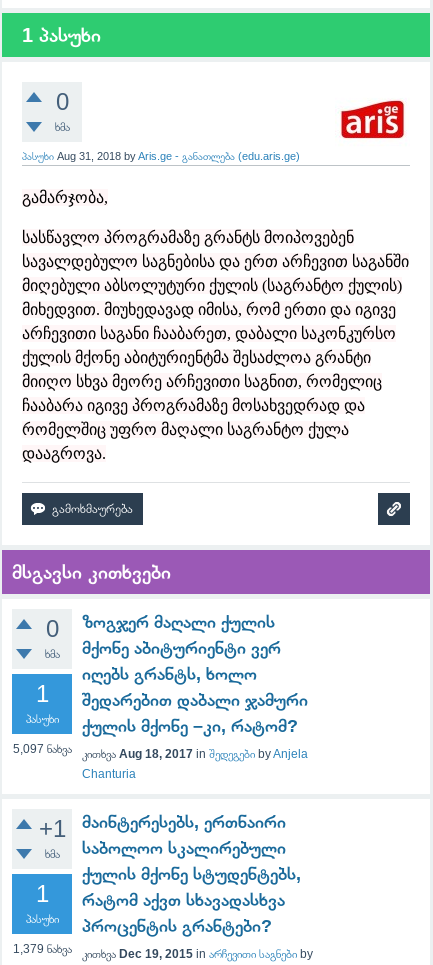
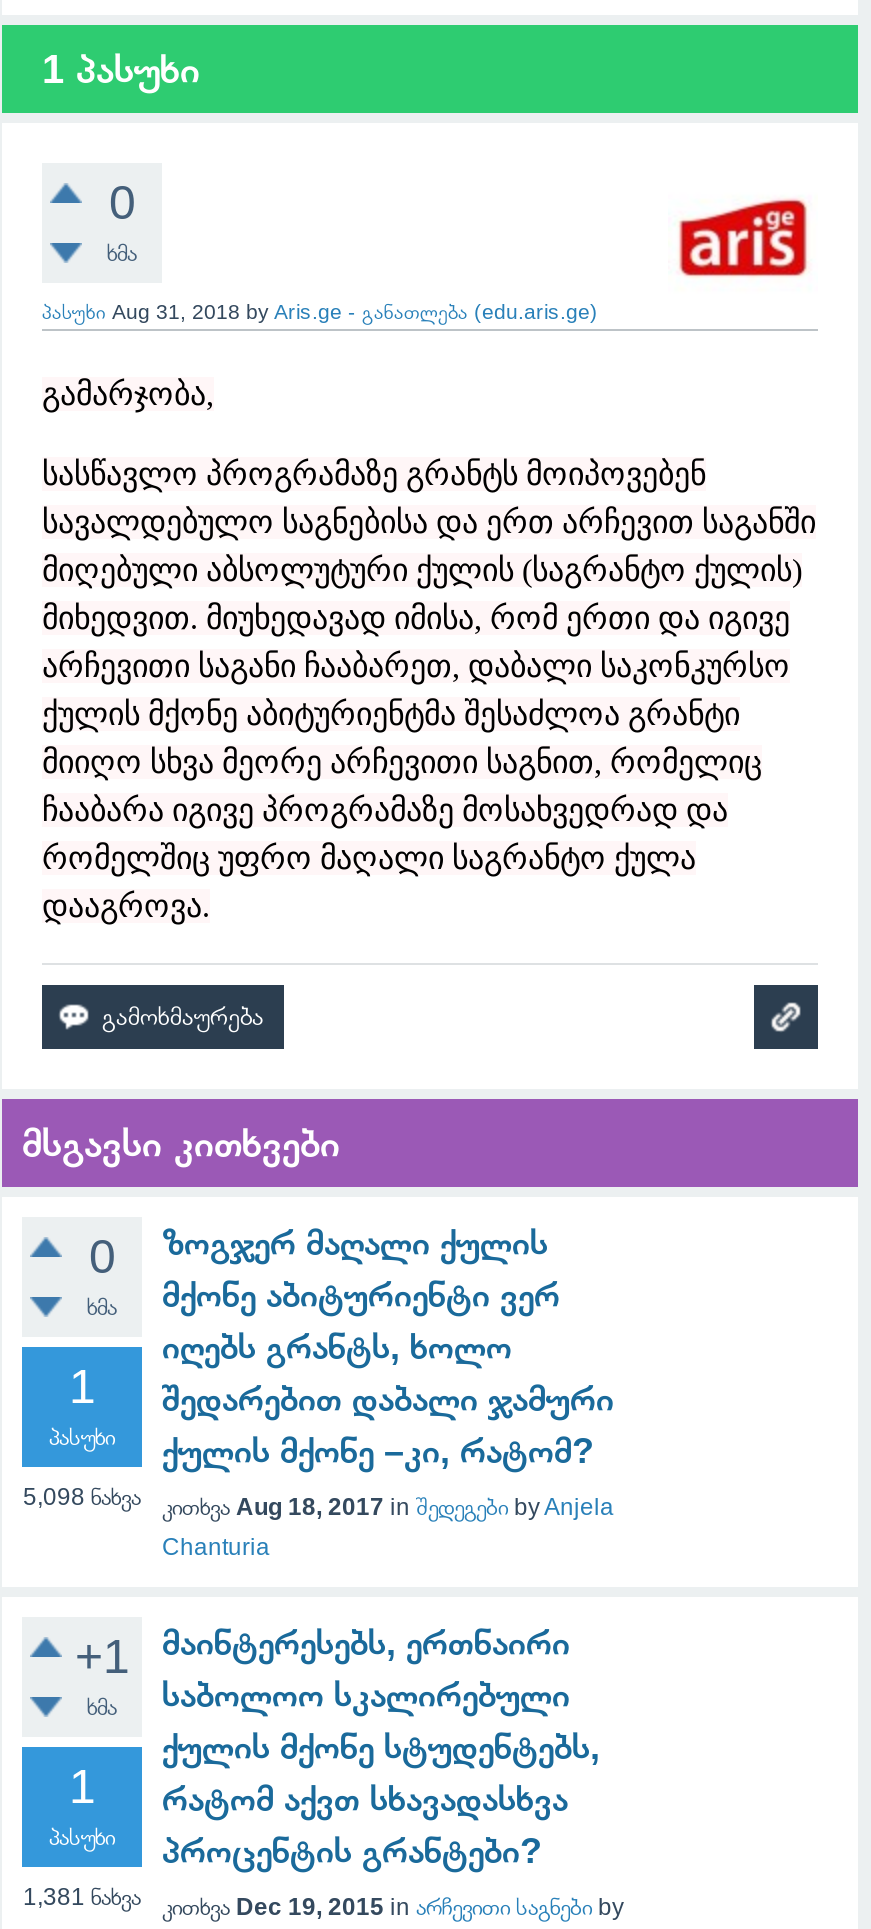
- 5,097 ნახვა კითხვა Aug 18, 2017 in შედეგები byAnjela
+ 5,098 ნახვა კითხვა Aug 18, 2017 in შედეგები byAnjela

- 1,379 ნახვა კითხვა Dec 19, 2015 in არჩევითი საგნები by
+ 1,381 ნახვა კითხვა Dec 19, 2015 in არჩევითი საგნები by
